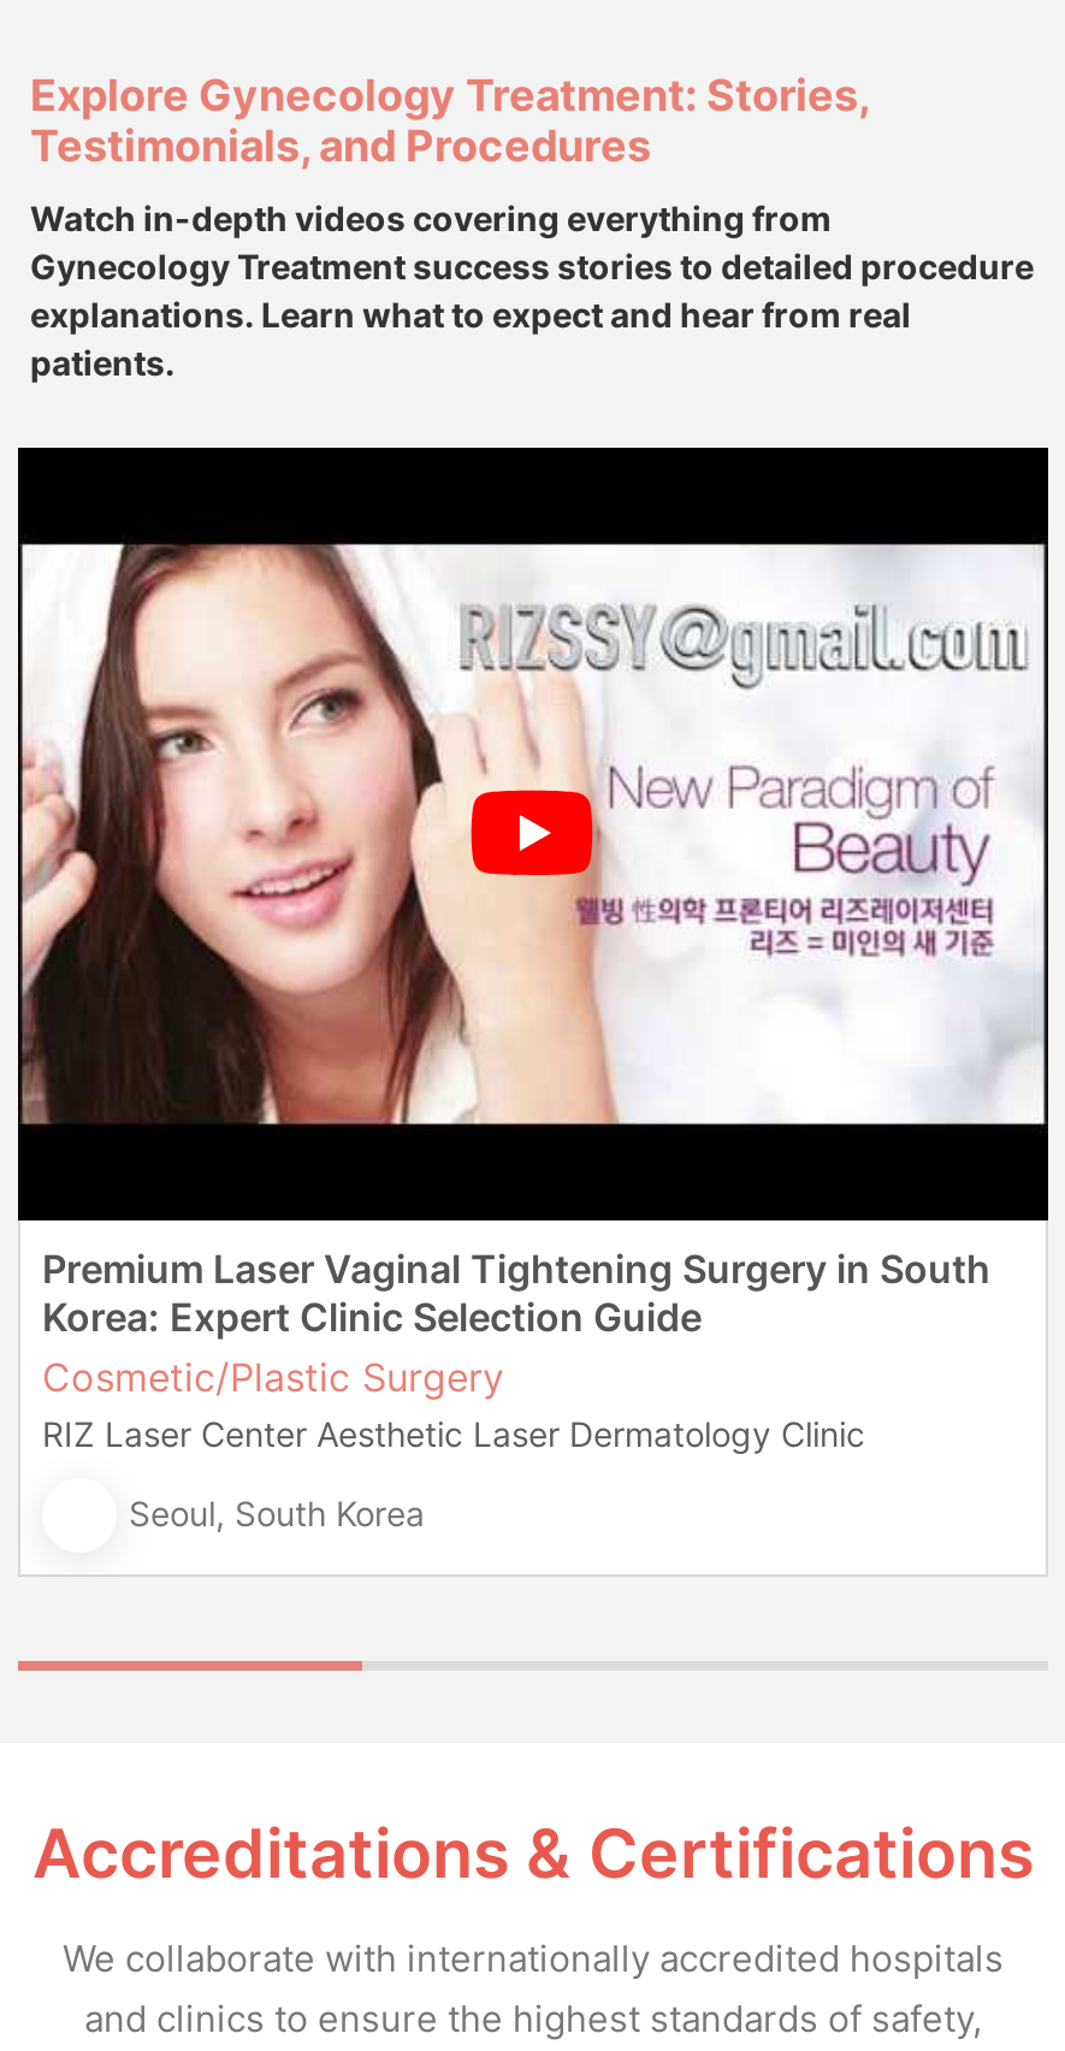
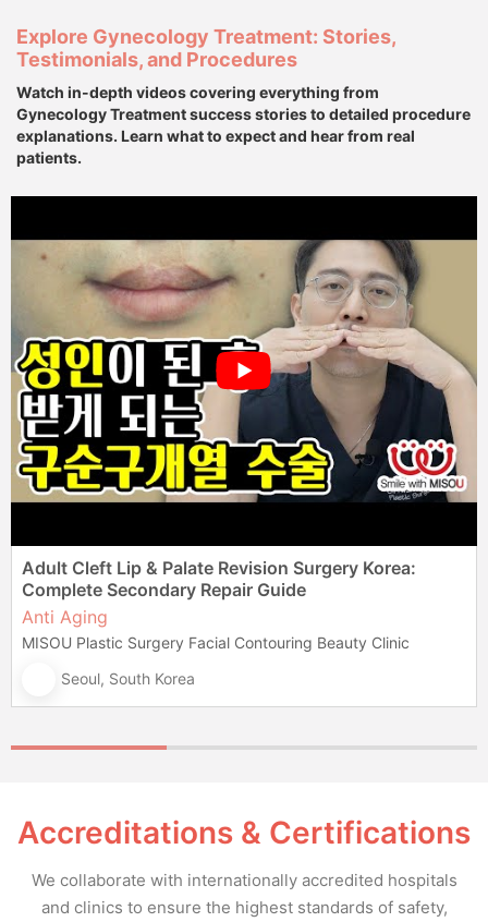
- [image]
+ [image]

- Premium Laser Vaginal Tightening Surgery in South
- Korea: Expert Clinic Selection Guide
- Cosmetic/Plastic Surgery
- RIZ Laser Center Aesthetic Laser Dermatology Clinic
+ Adult Cleft Lip & Palate Revision Surgery Korea:
+ Complete Secondary Repair Guide
+ Anti Aging
+ MISOU Plastic Surgery Facial Contouring Beauty Clinic
